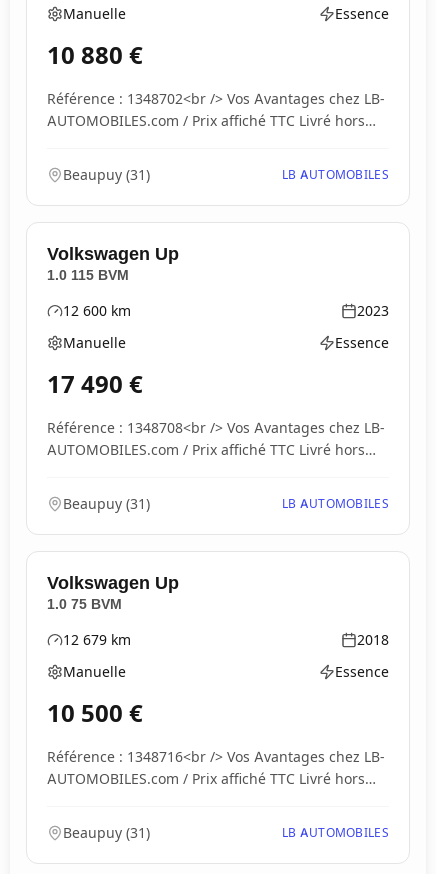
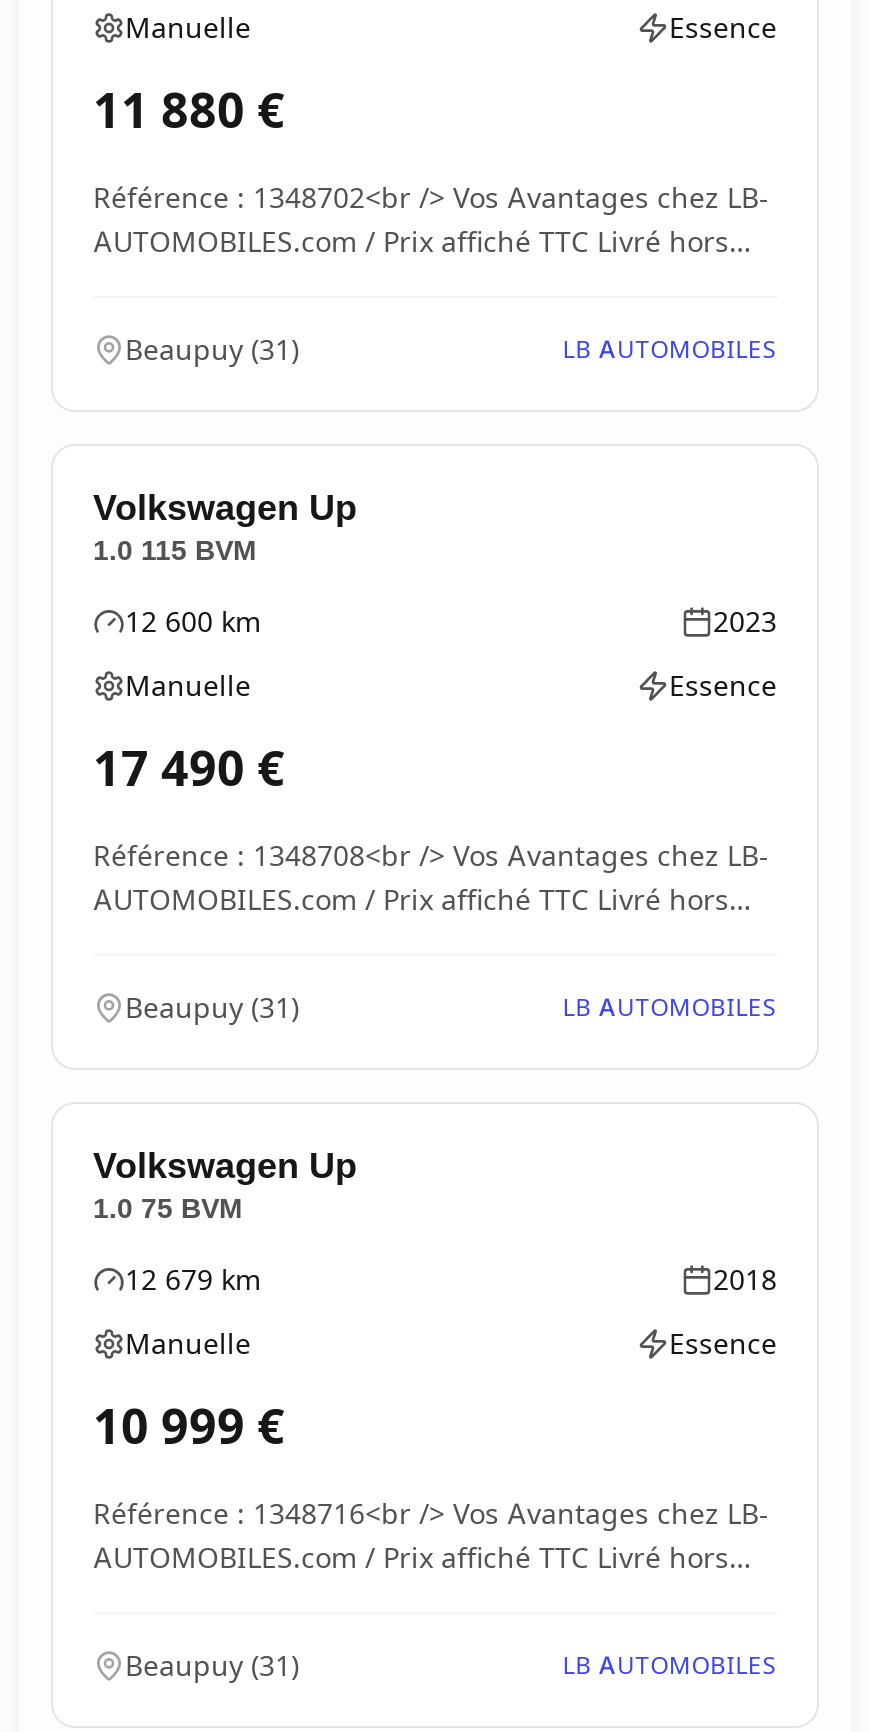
- 10 880 €
+ 11 880 €

- 10 500 €
+ 10 999 €
